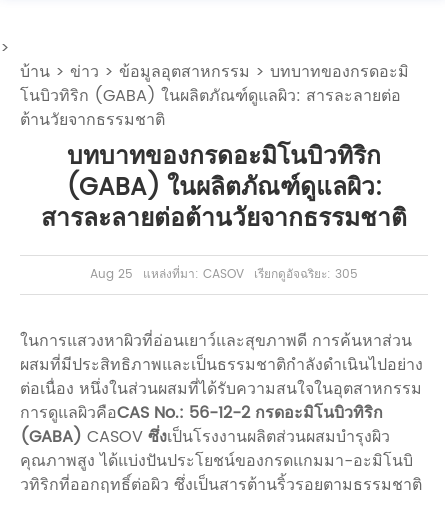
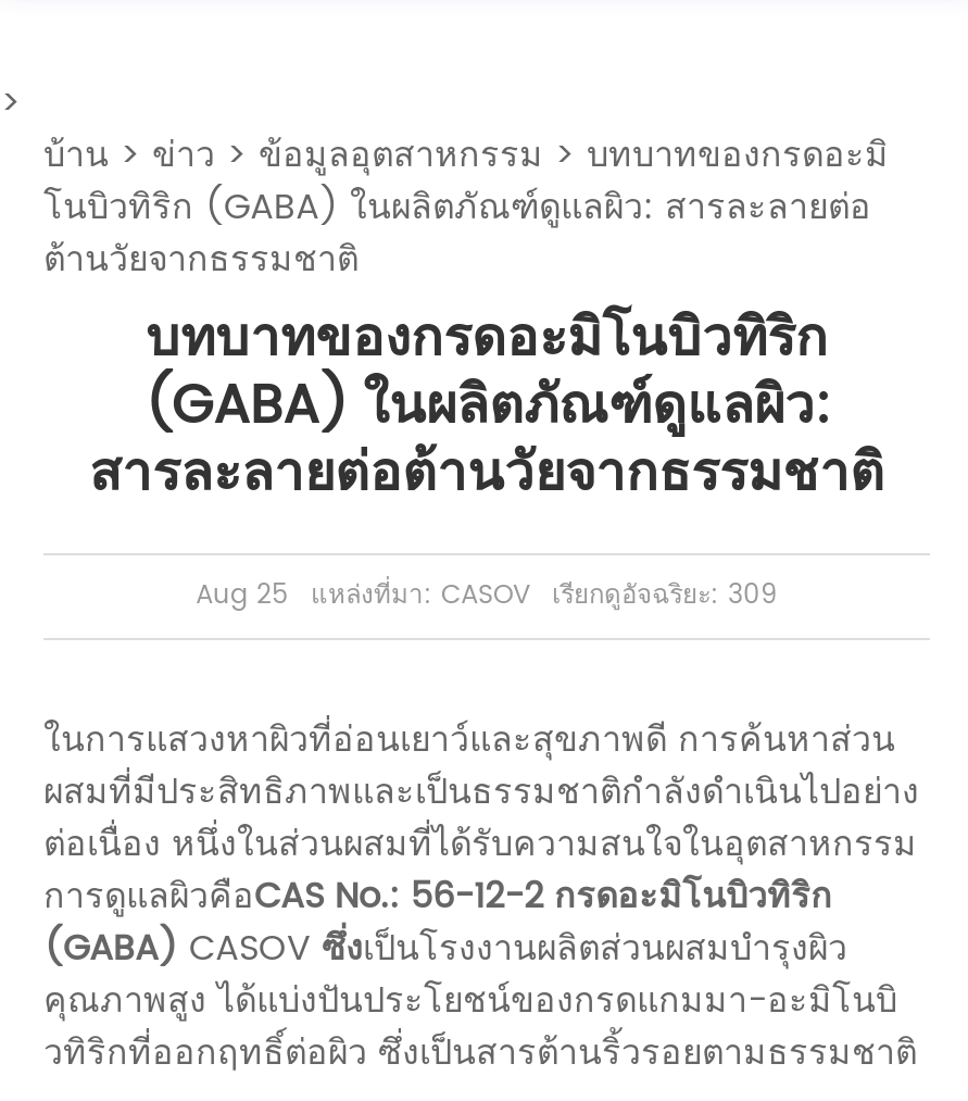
- Aug 25 แหล่งที่มา: CASOV เรียกดูอัจฉริยะ: 305
+ Aug 25 แหล่งที่มา: CASOV เรียกดูอัจฉริยะ: 309
